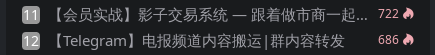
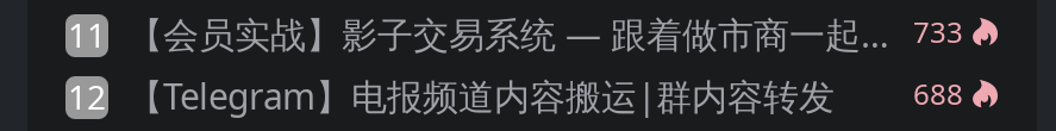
- 722
+ 733

- 686
+ 688
